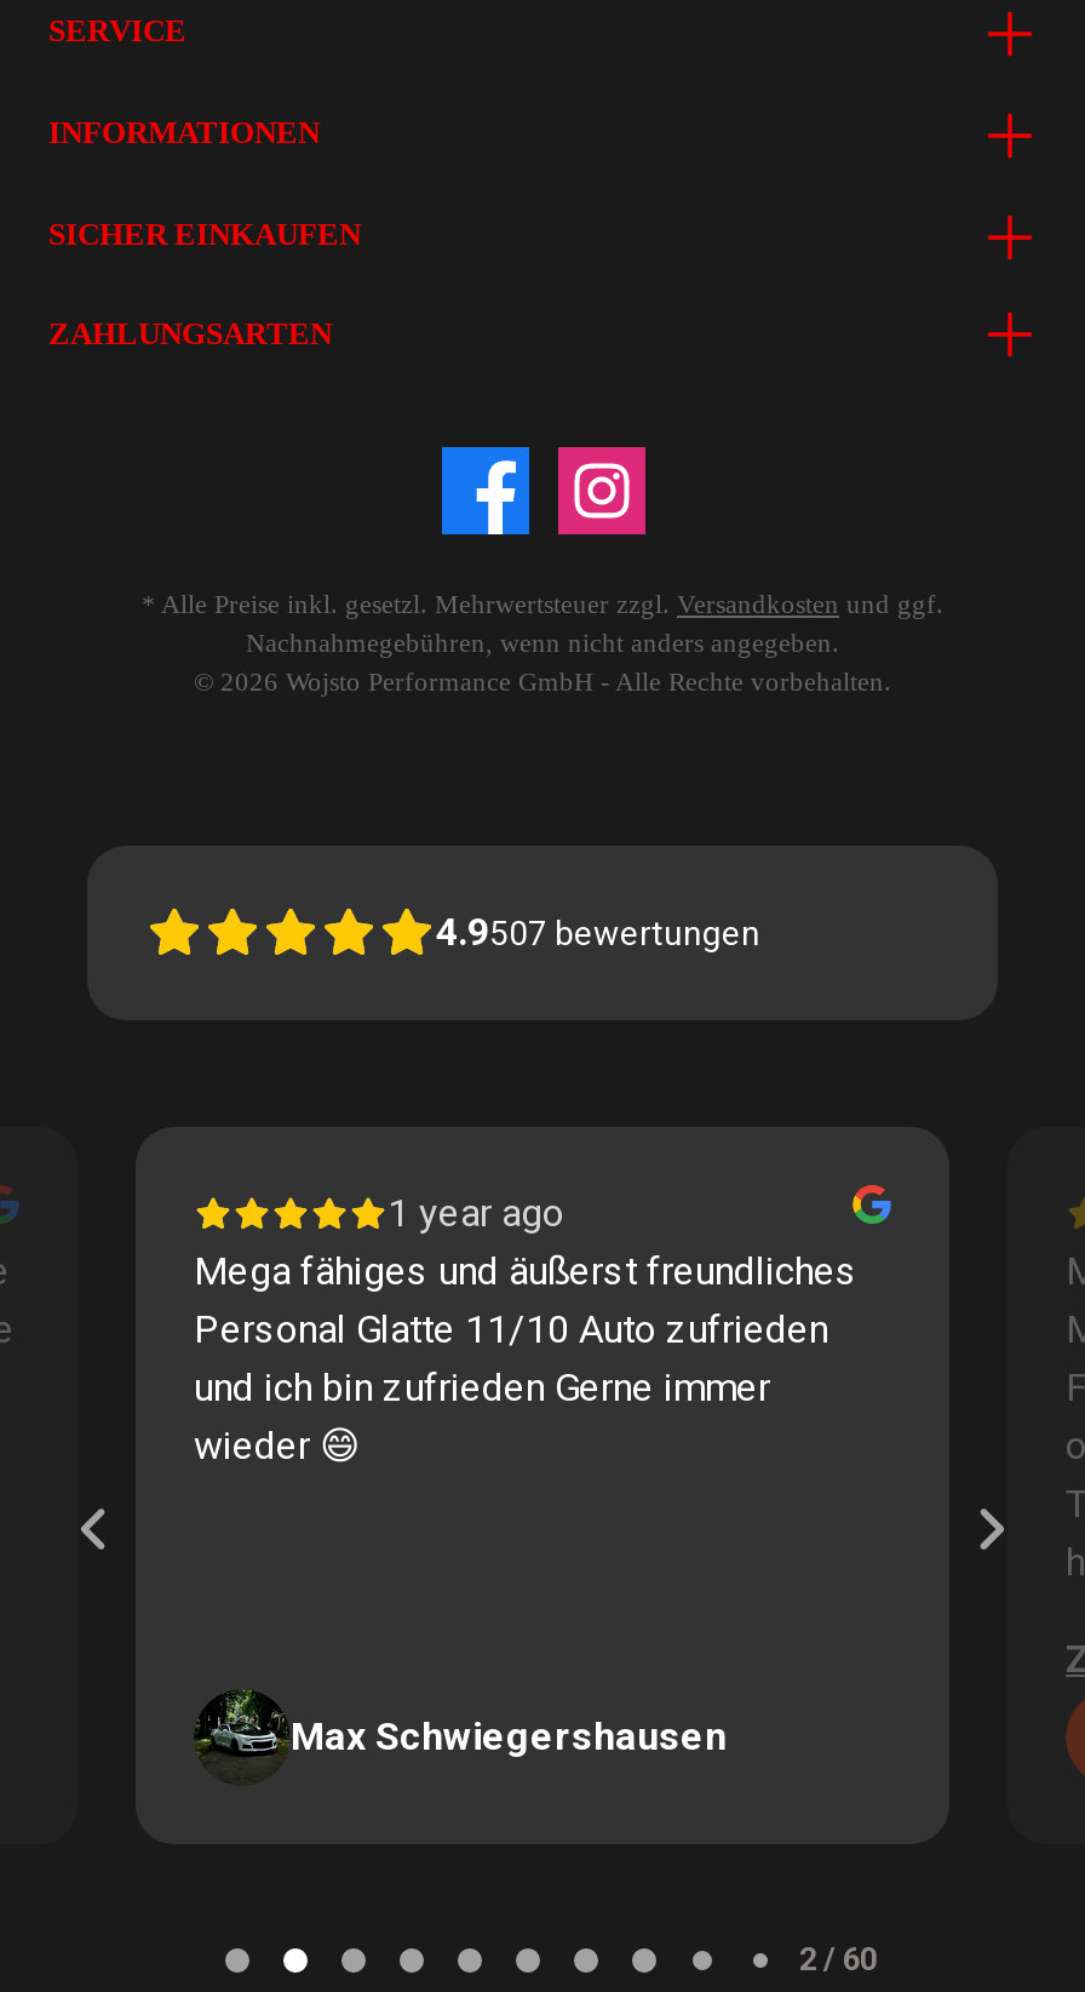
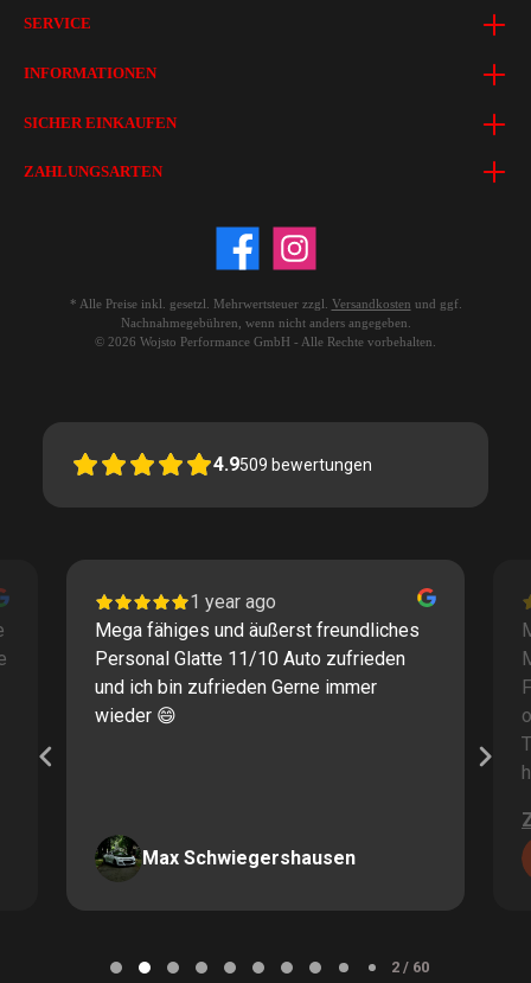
- 4.9507 bewertungen
+ 4.9509 bewertungen
